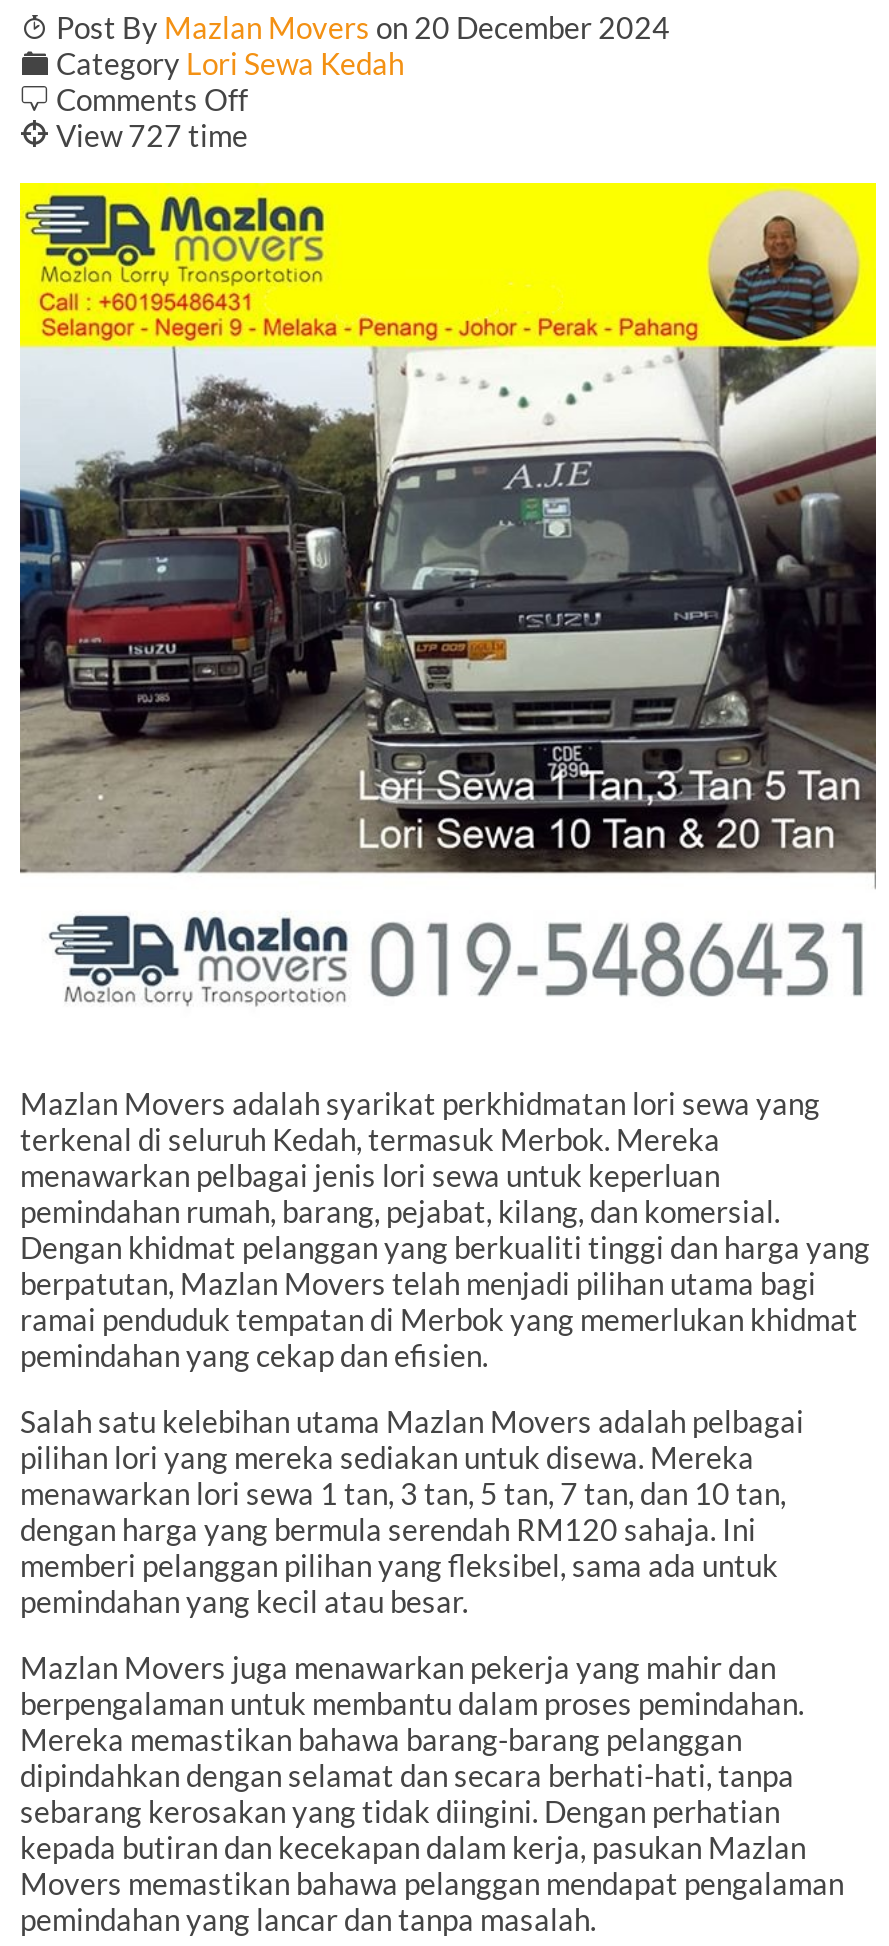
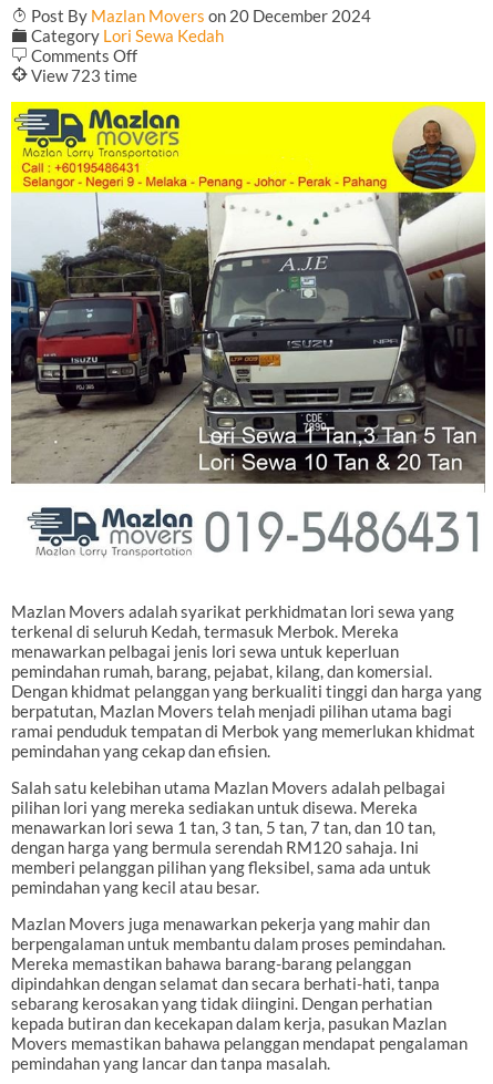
- @ View 727 time
+ @ View 723 time
